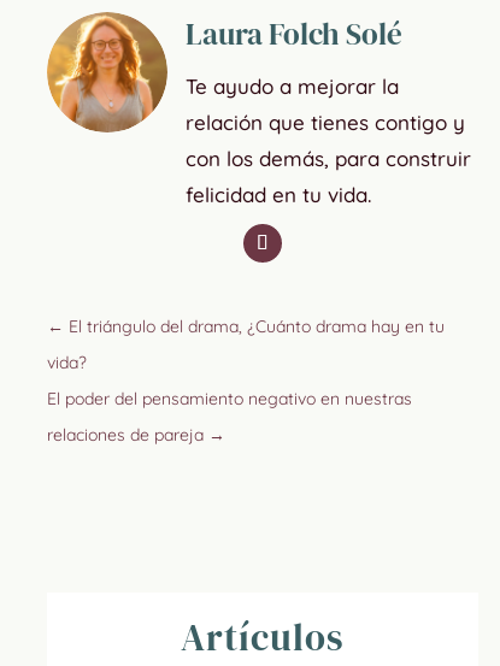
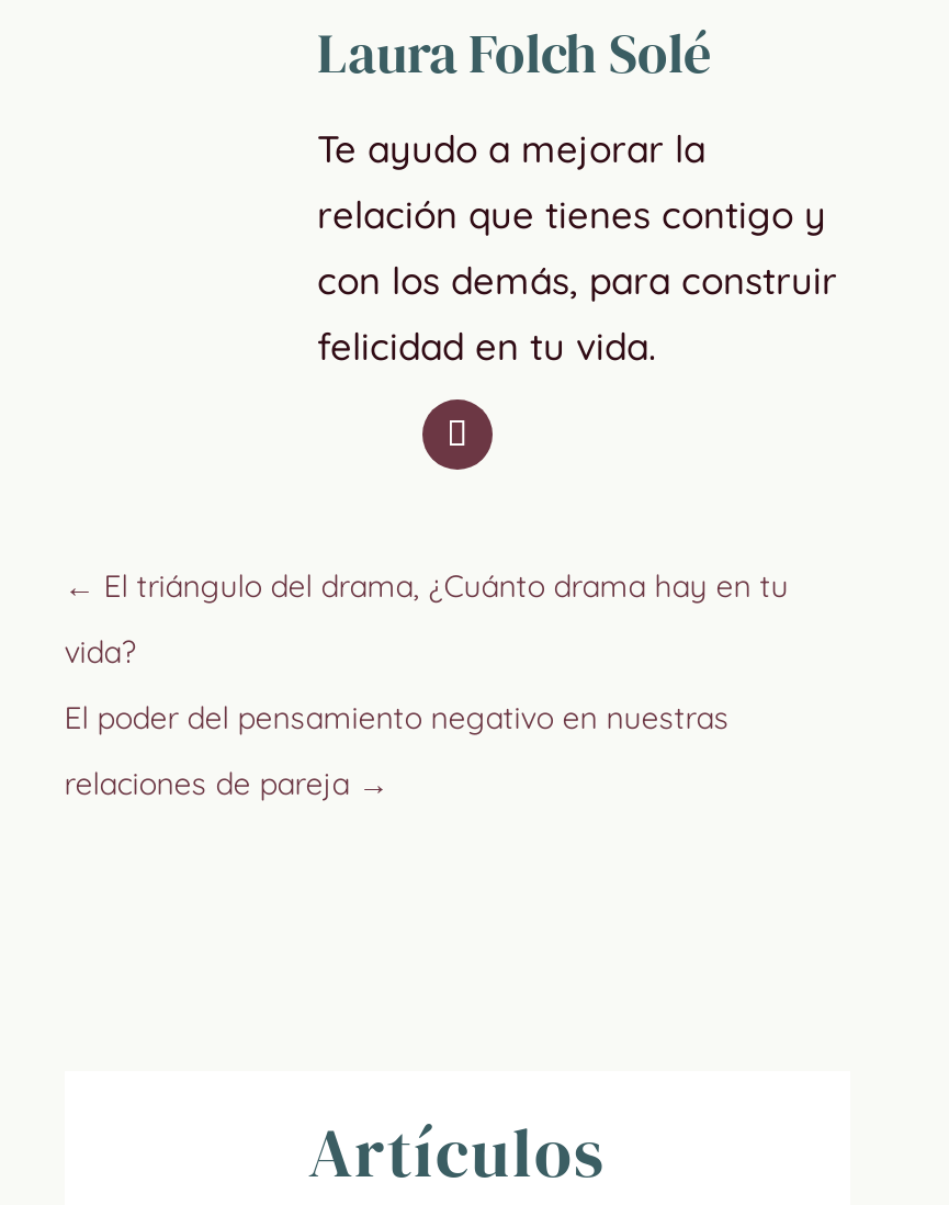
- [image]
